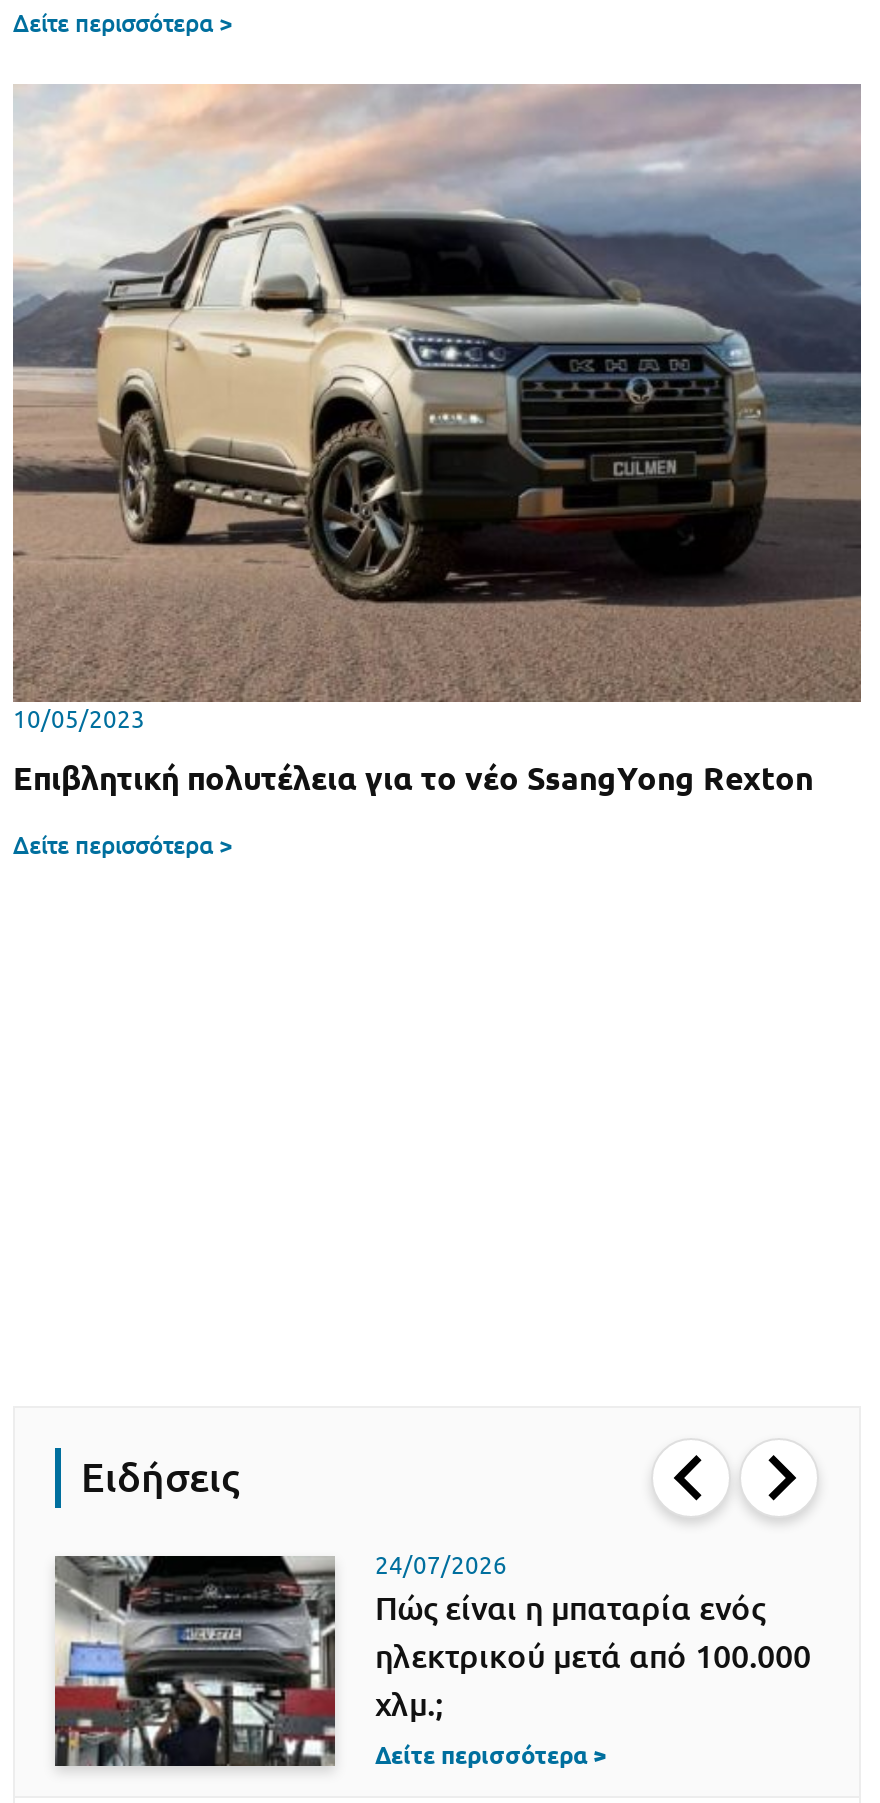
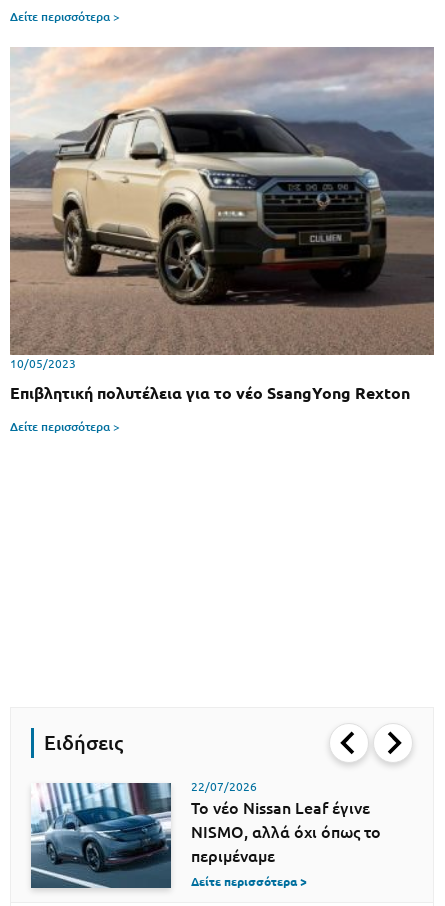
- [image]
- 24/07/2026
- Πώς είναι η μπαταρία ενός
- ηλεκτρικού μετά από 100.000
- χλμ.;
+ [image]
+ 22/07/2026
+ Το νέο Nissan Leaf έγινε
+ NISMO, αλλά όχι όπως το
+ περιμέναμε
